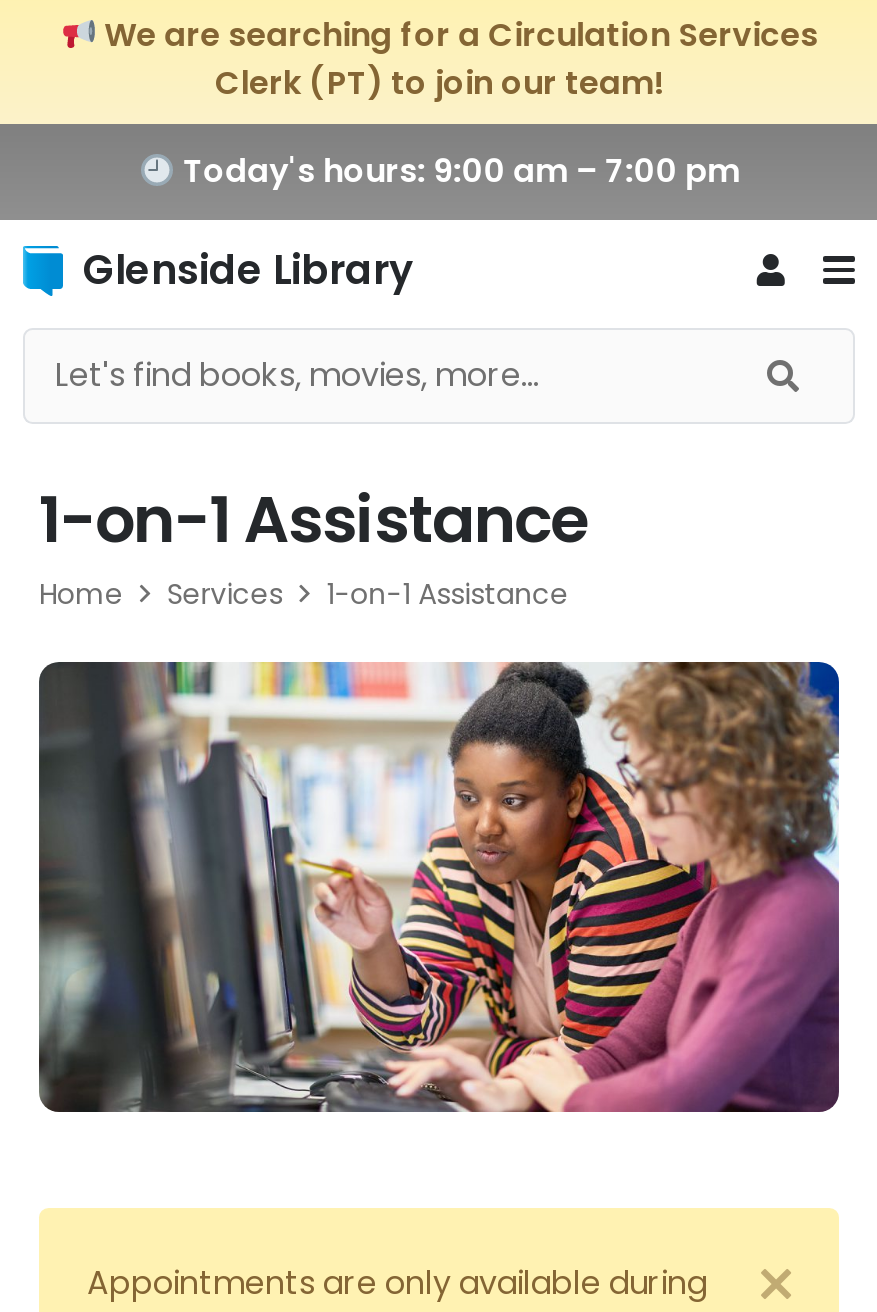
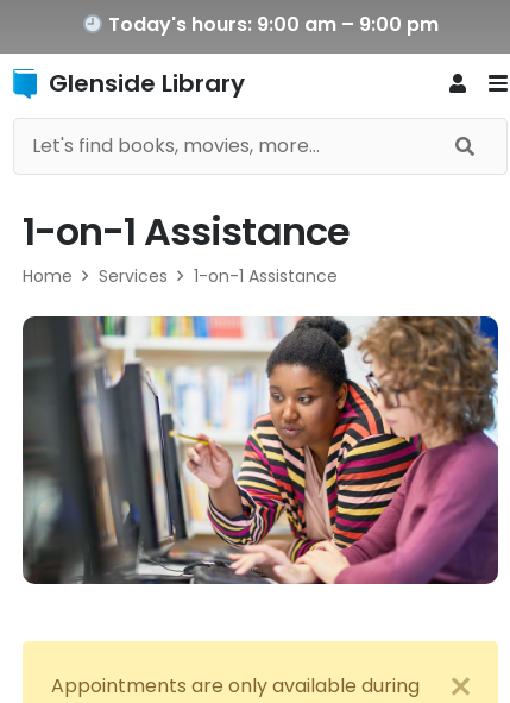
- We are searching for a Circulation Services
- Clerk (PT) to join our team!
- Today's hours: 9:00 am – 7:00 pm
+ Today's hours: 9:00 am – 9:00 pm
